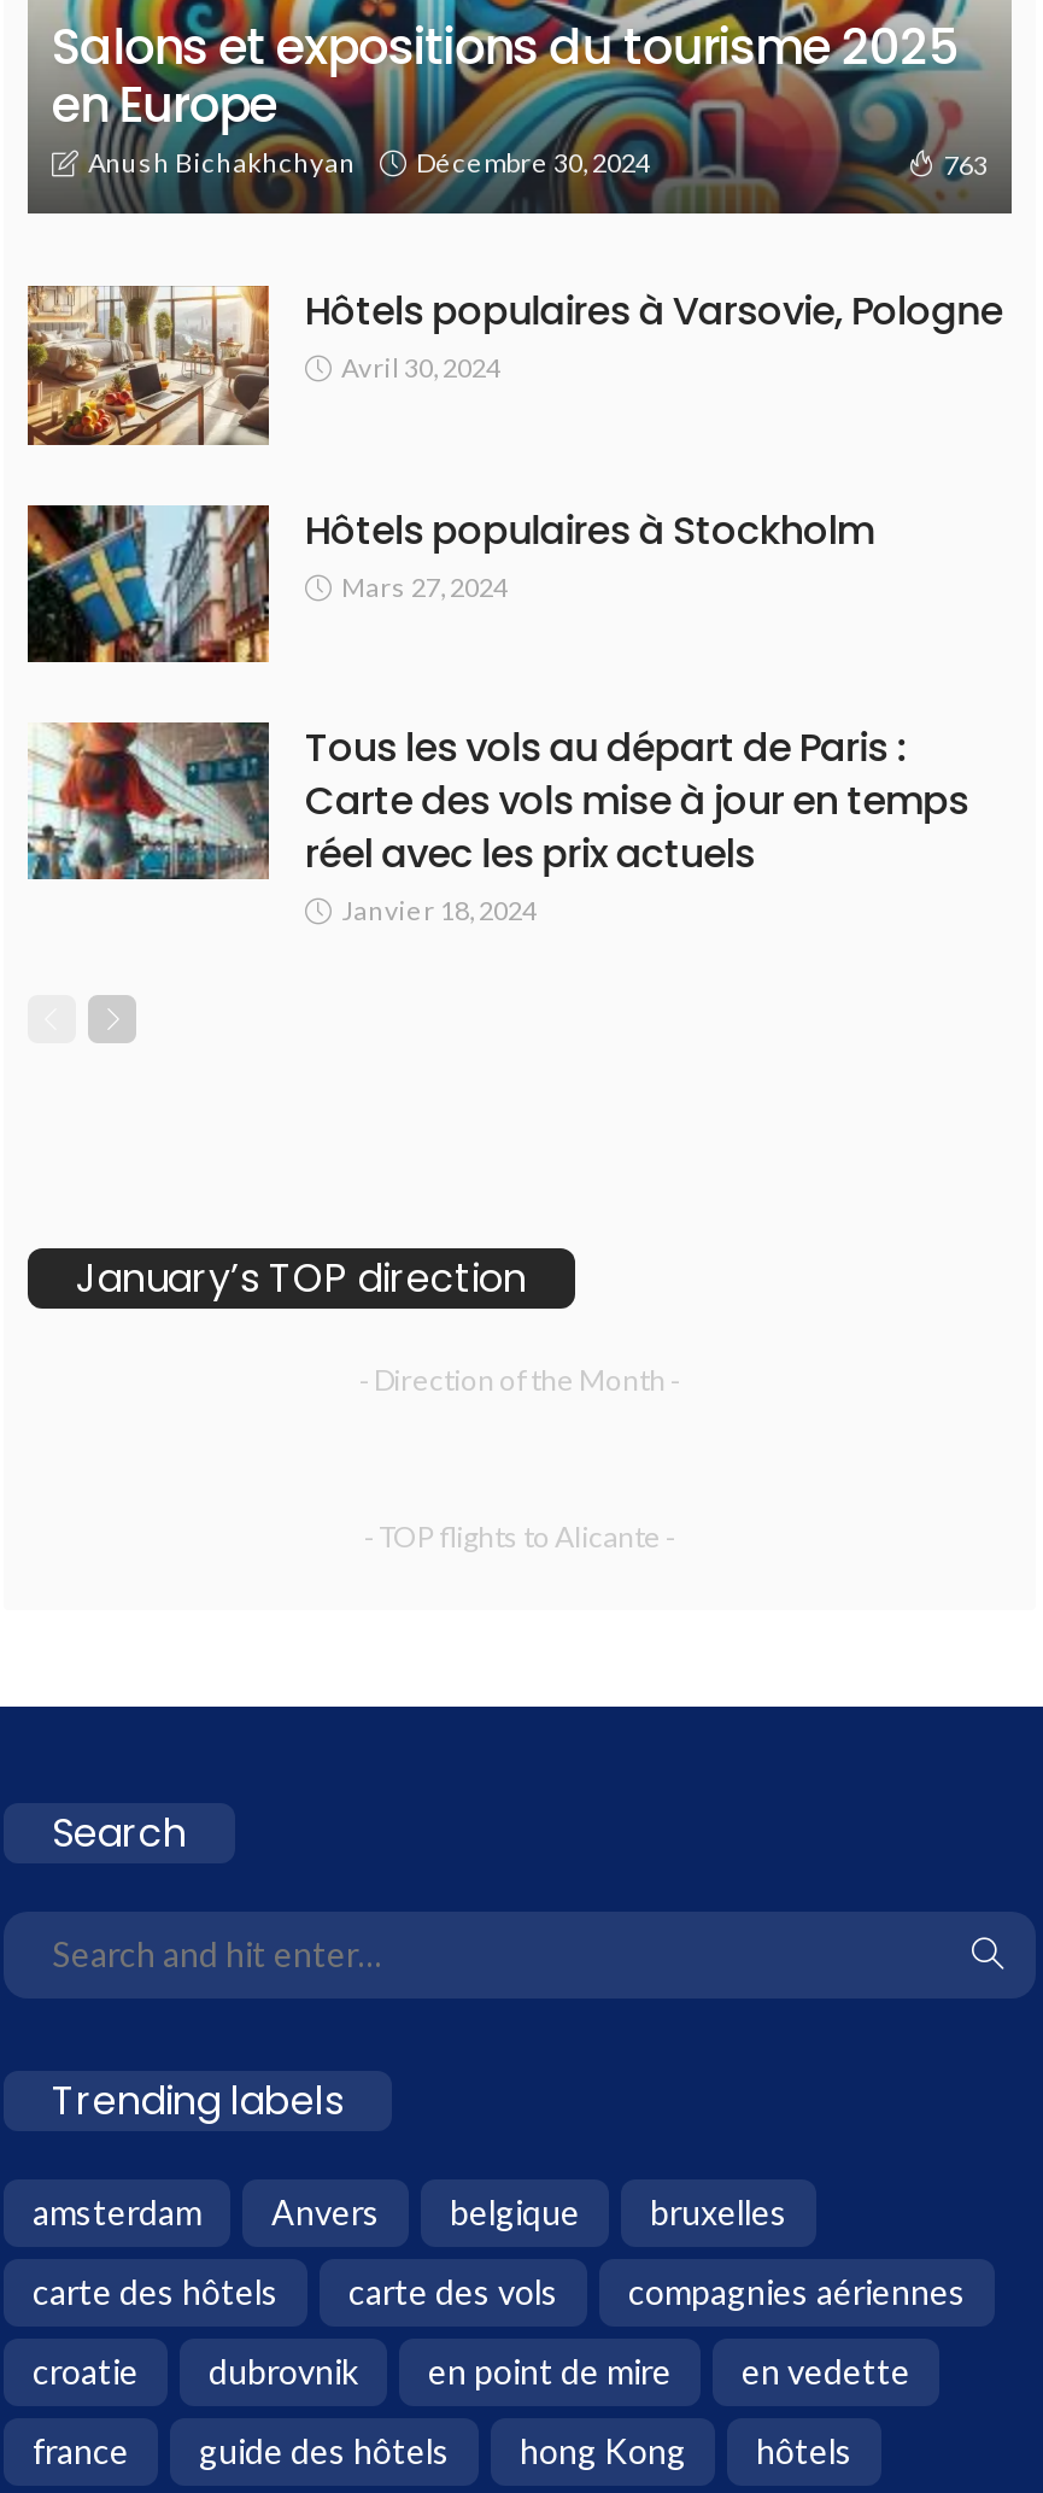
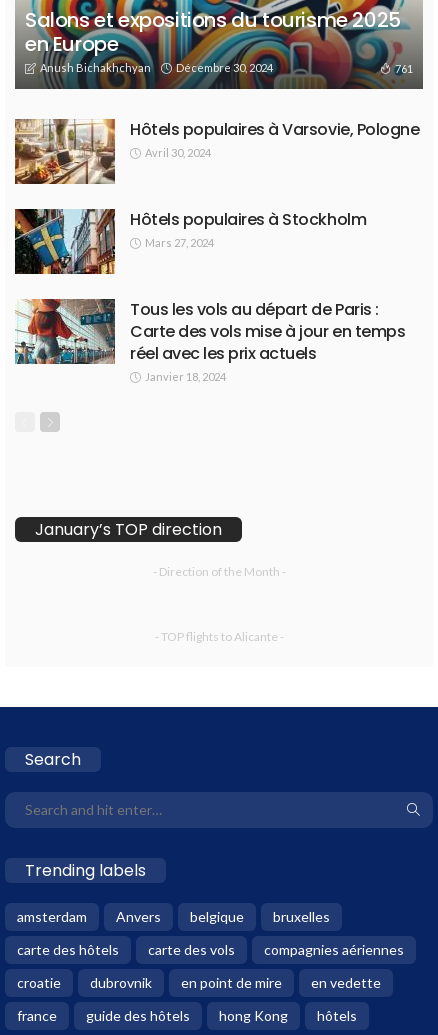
- 763
+ 761
